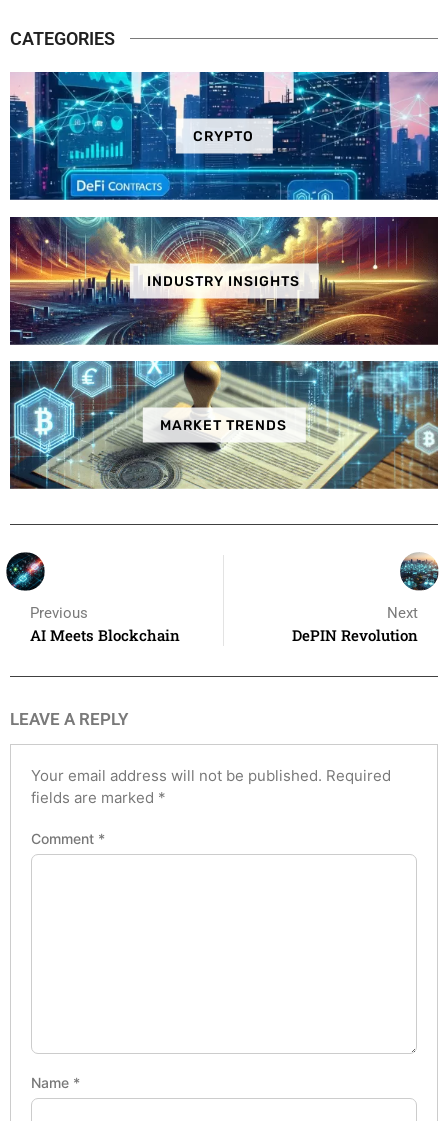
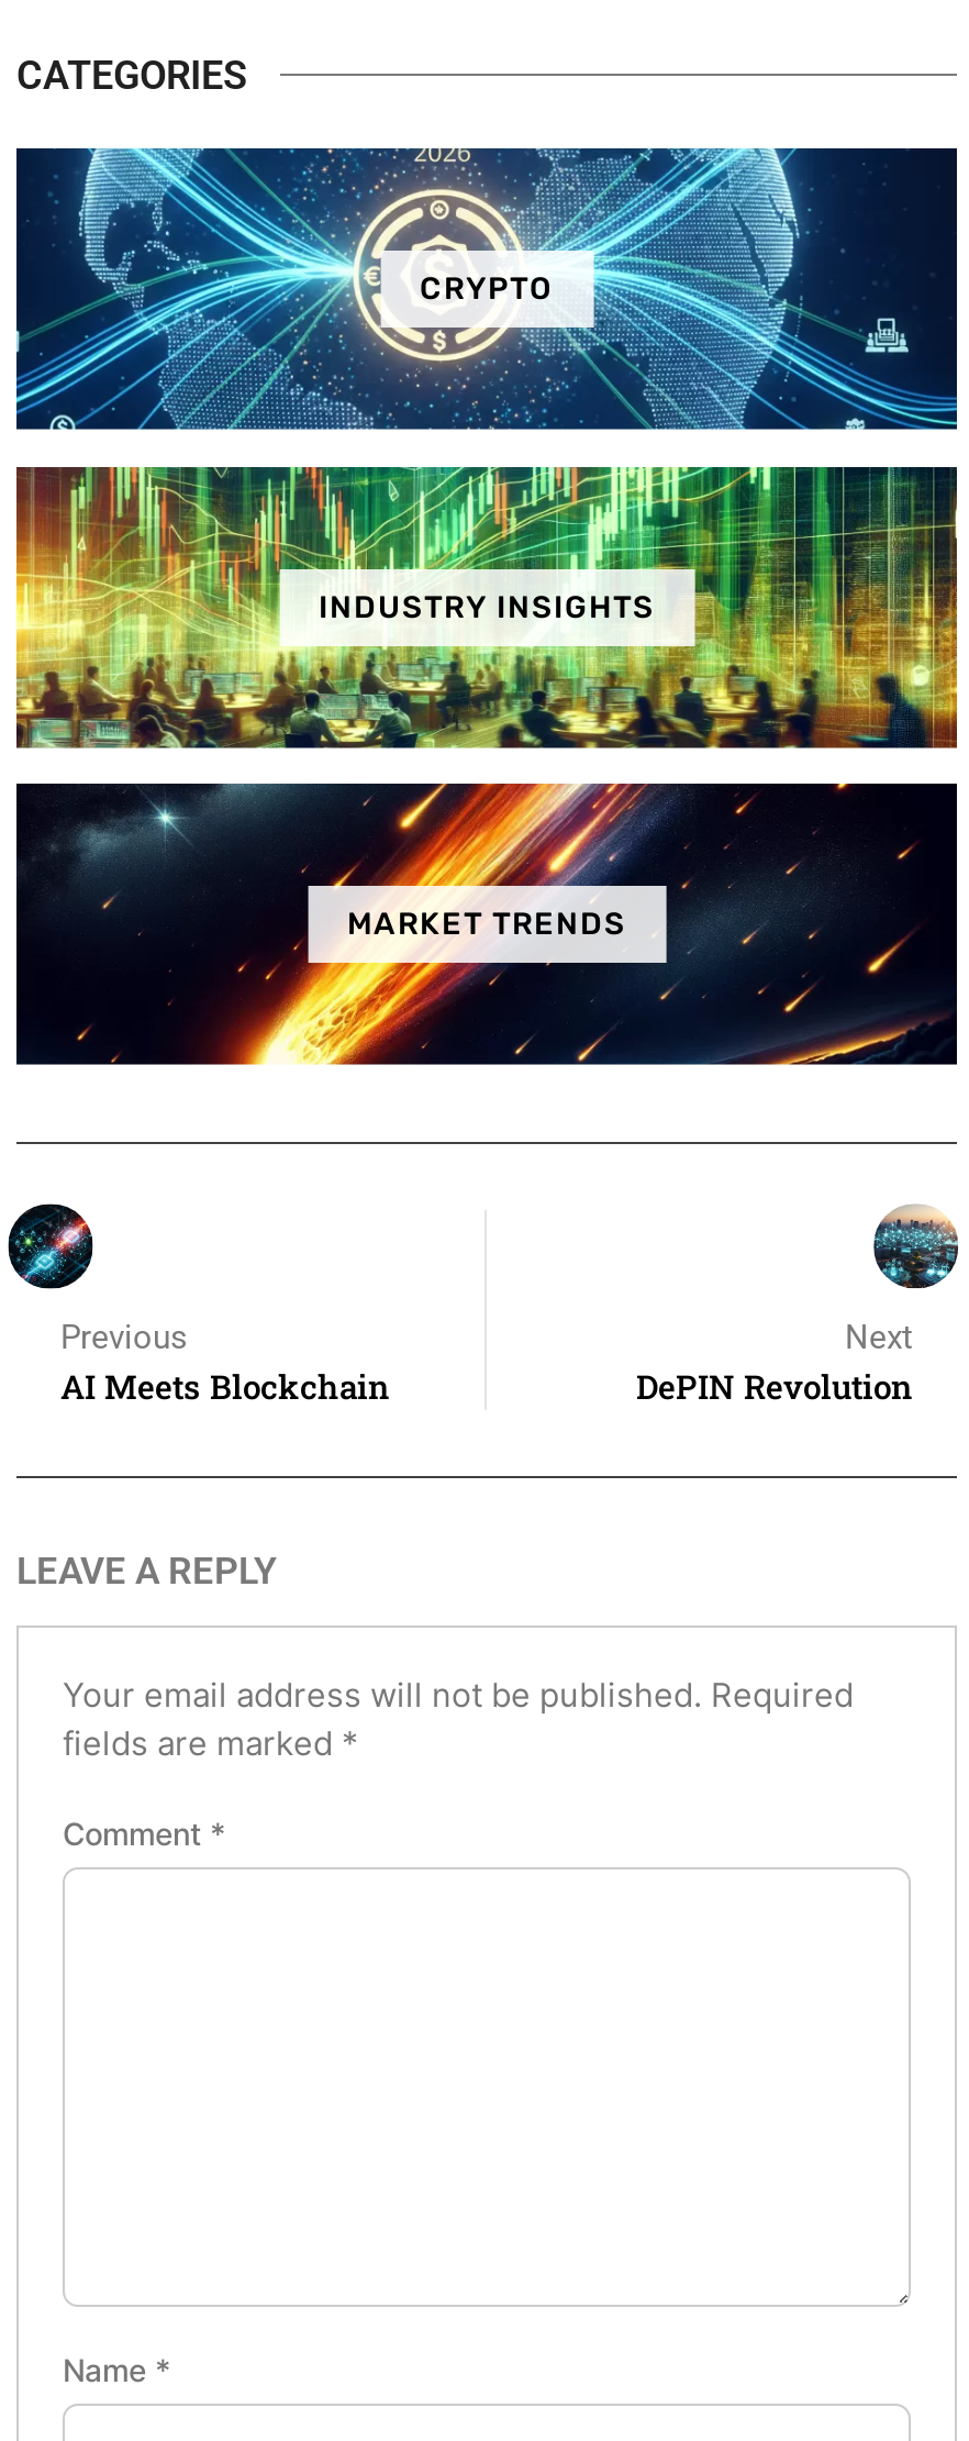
- [image]
+ [image]

- [image]
+ [image]

- [image]
+ [image]
